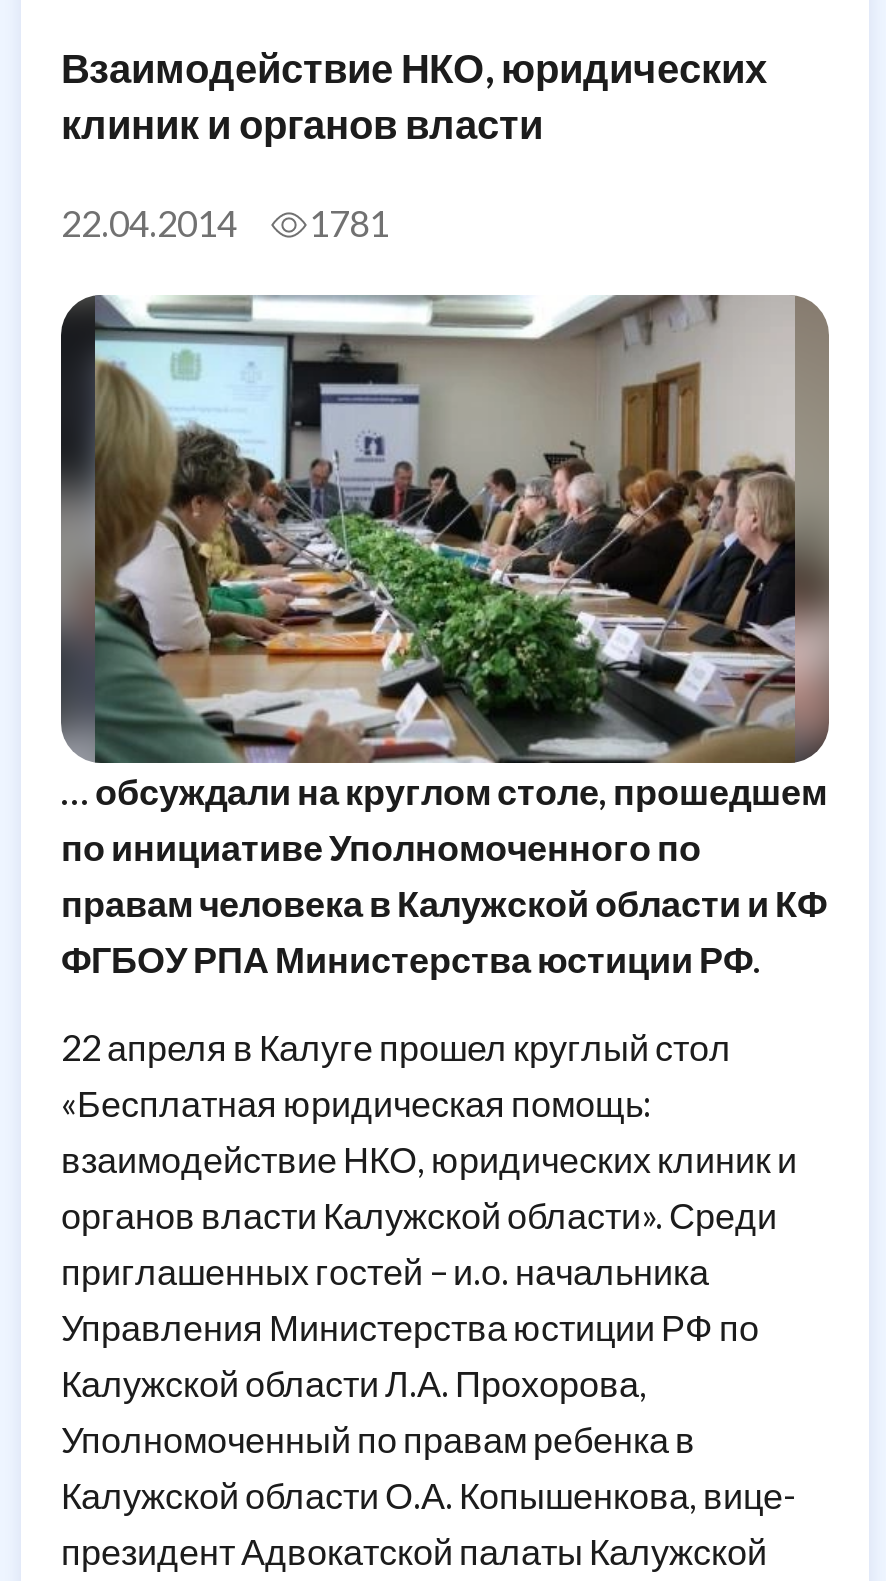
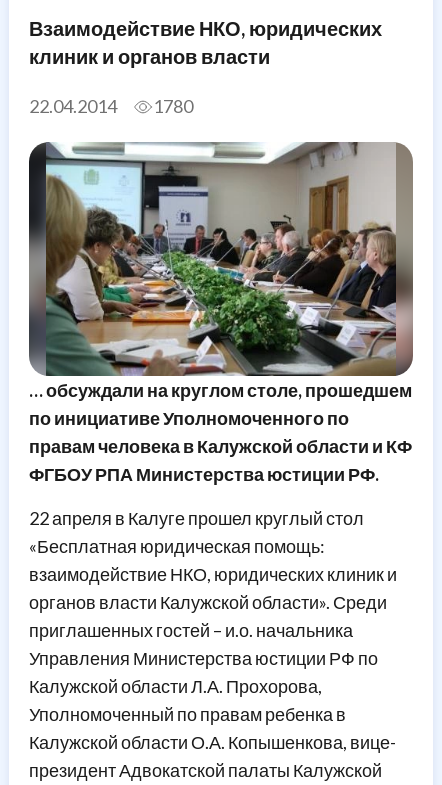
- 22.04.2014 1781
+ 22.04.2014 1780
